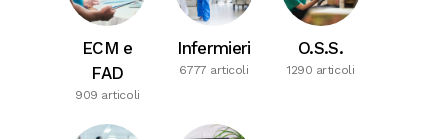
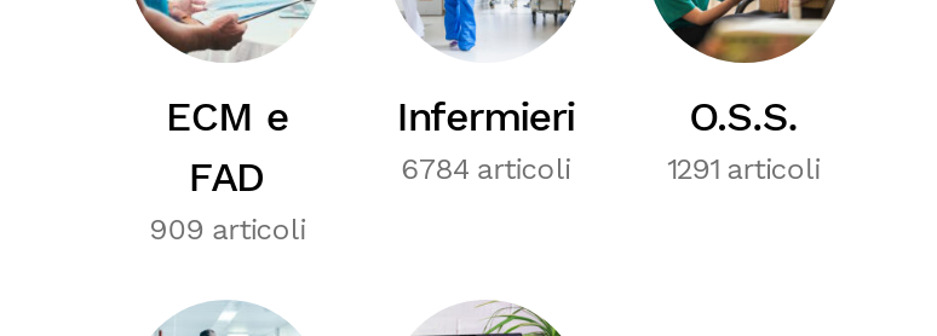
- 6777 articoli
+ 6784 articoli

- 1290 articoli
+ 1291 articoli
